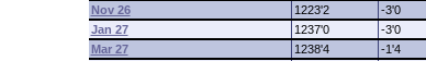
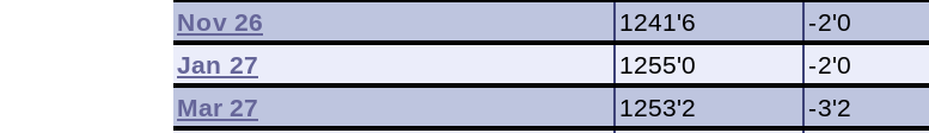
- 1223'2
+ 1241'6

- -3'0
+ -2'0

- 1237'0
+ 1255'0

- -3'0
+ -2'0

- 1238'4
+ 1253'2

- -1'4
+ -3'2
